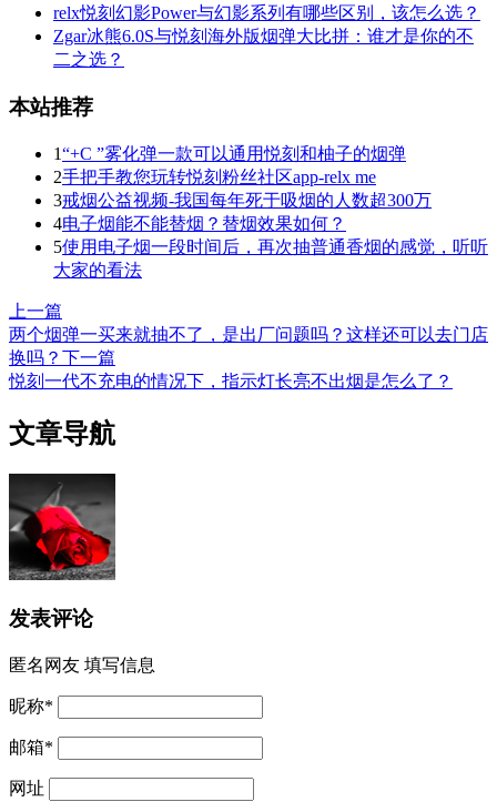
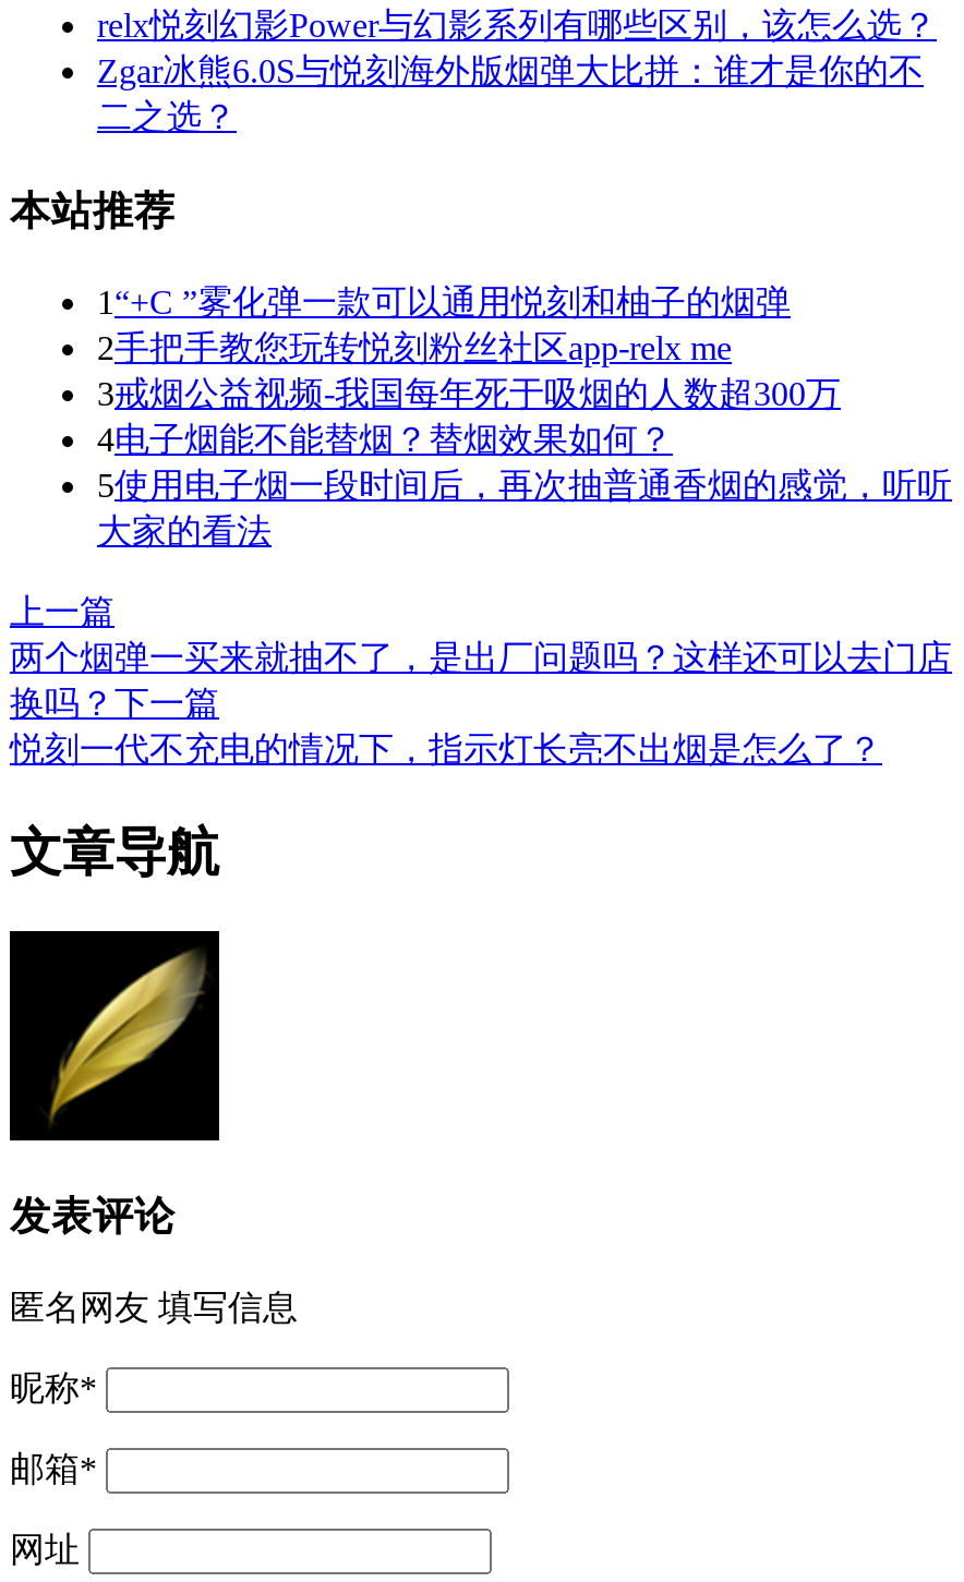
- [image]
+ [image]
